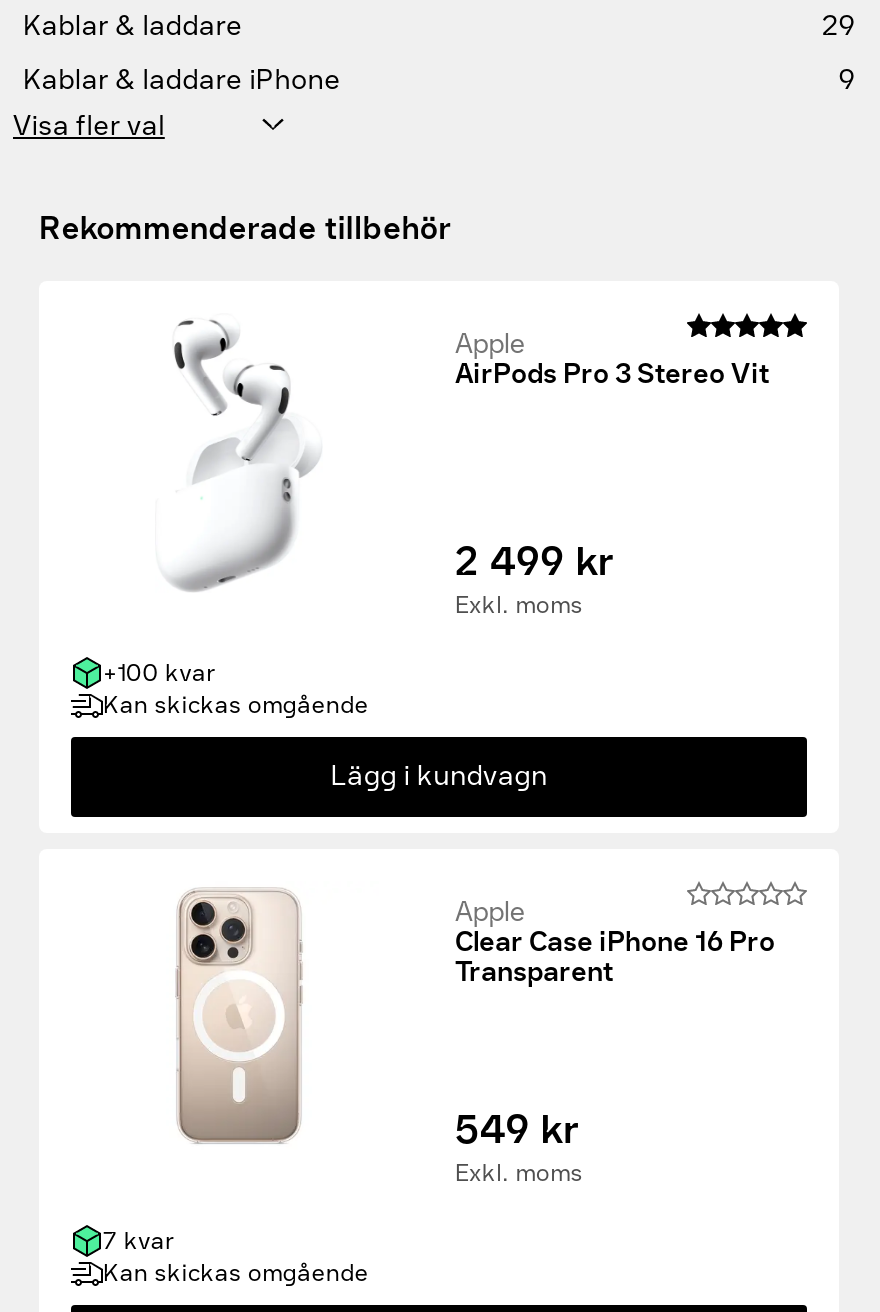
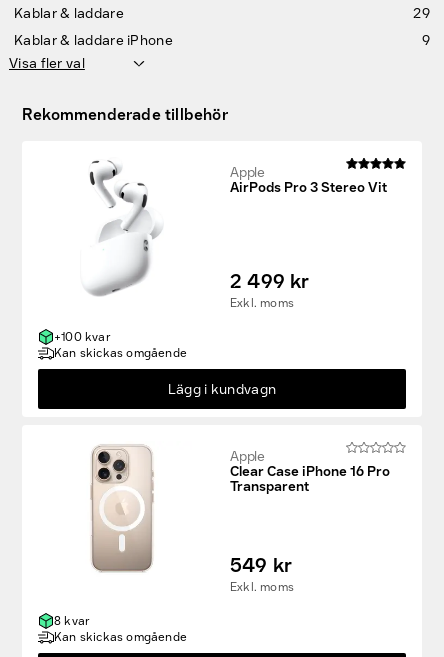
- 7 kvar
+ 8 kvar
